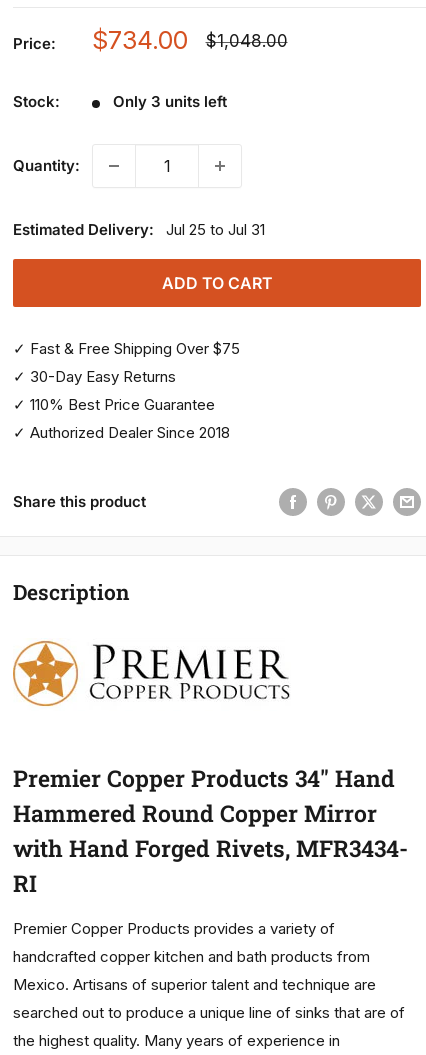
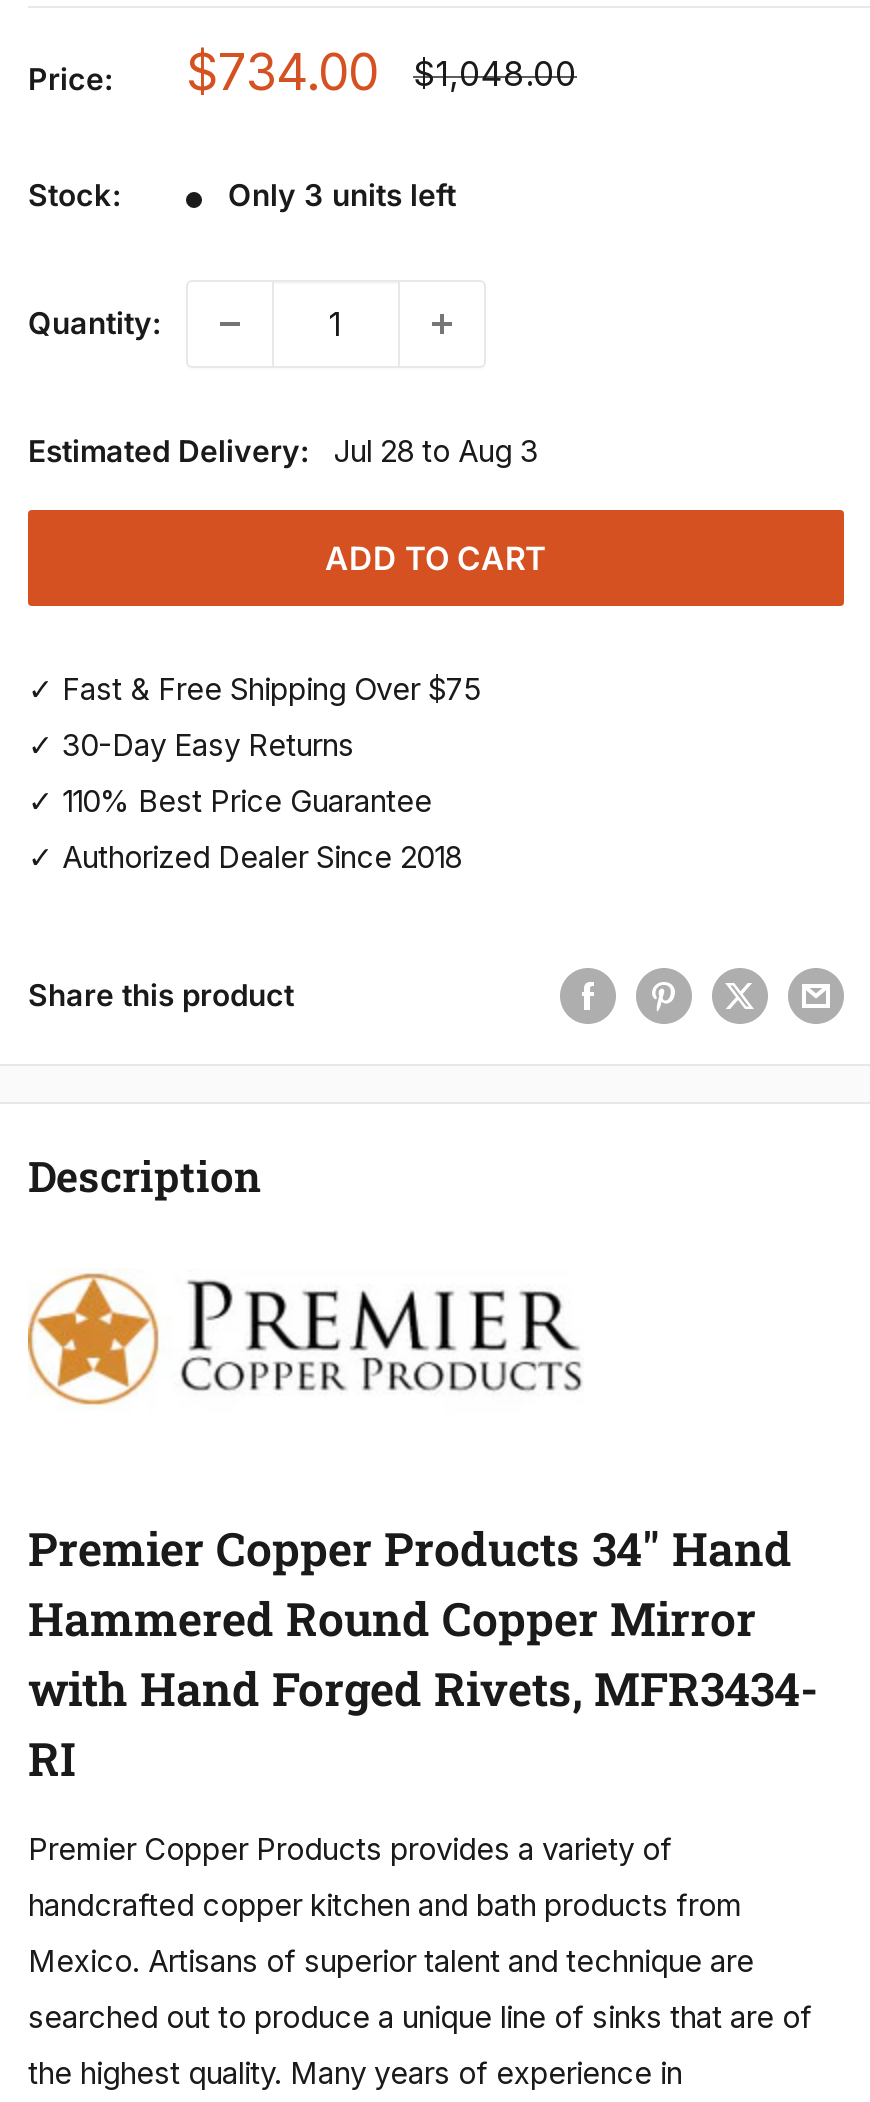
- Estimated Delivery: Jul 25 to Jul 31
+ Estimated Delivery: Jul 28 to Aug 3
